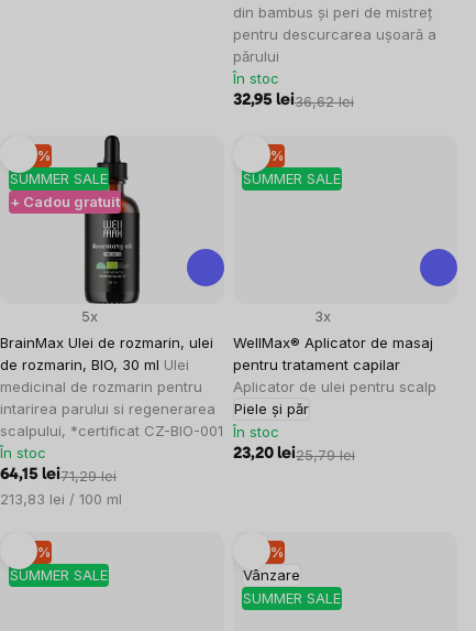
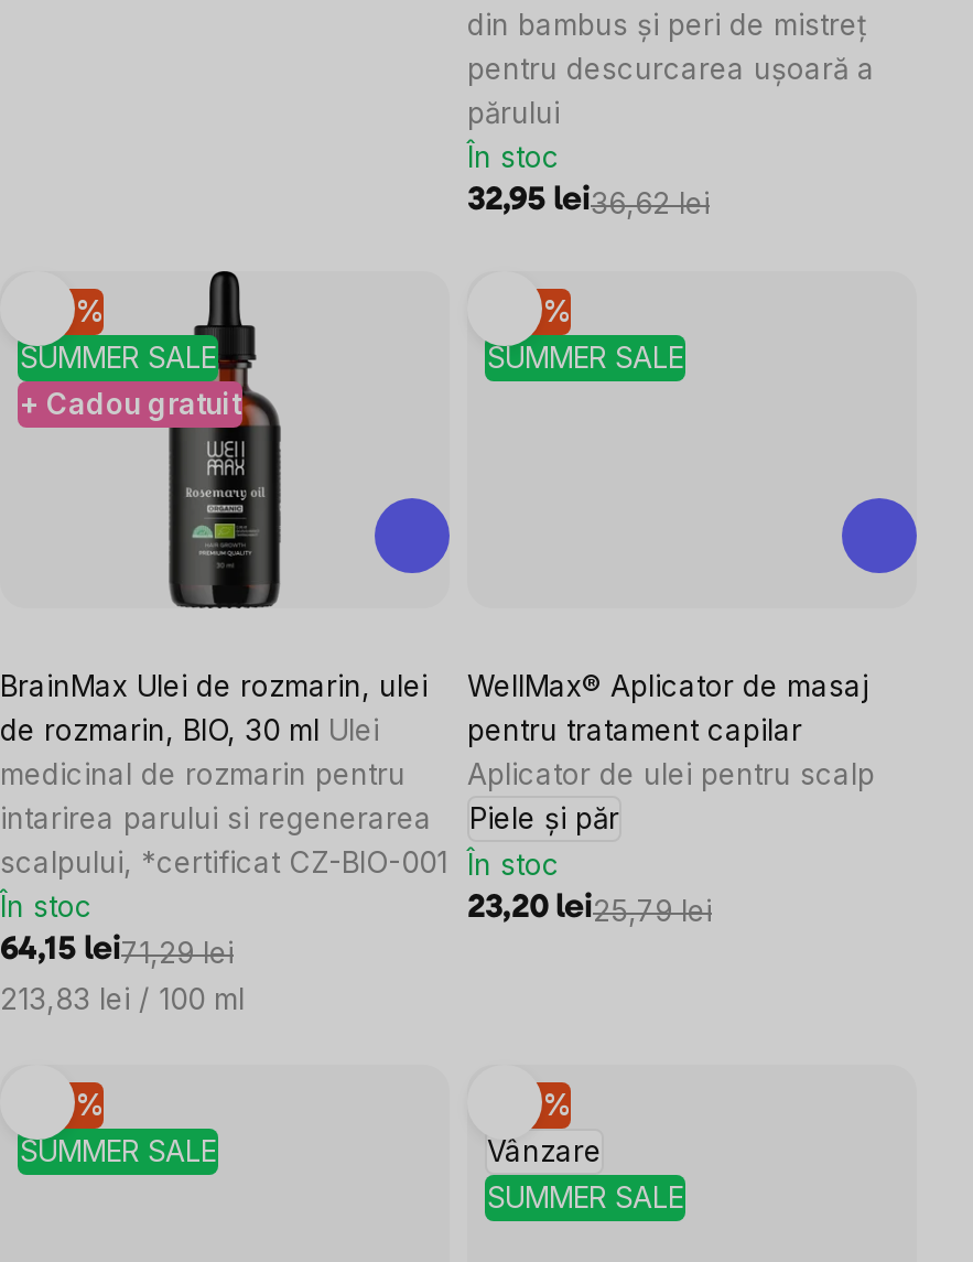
- 5x

- 3x
